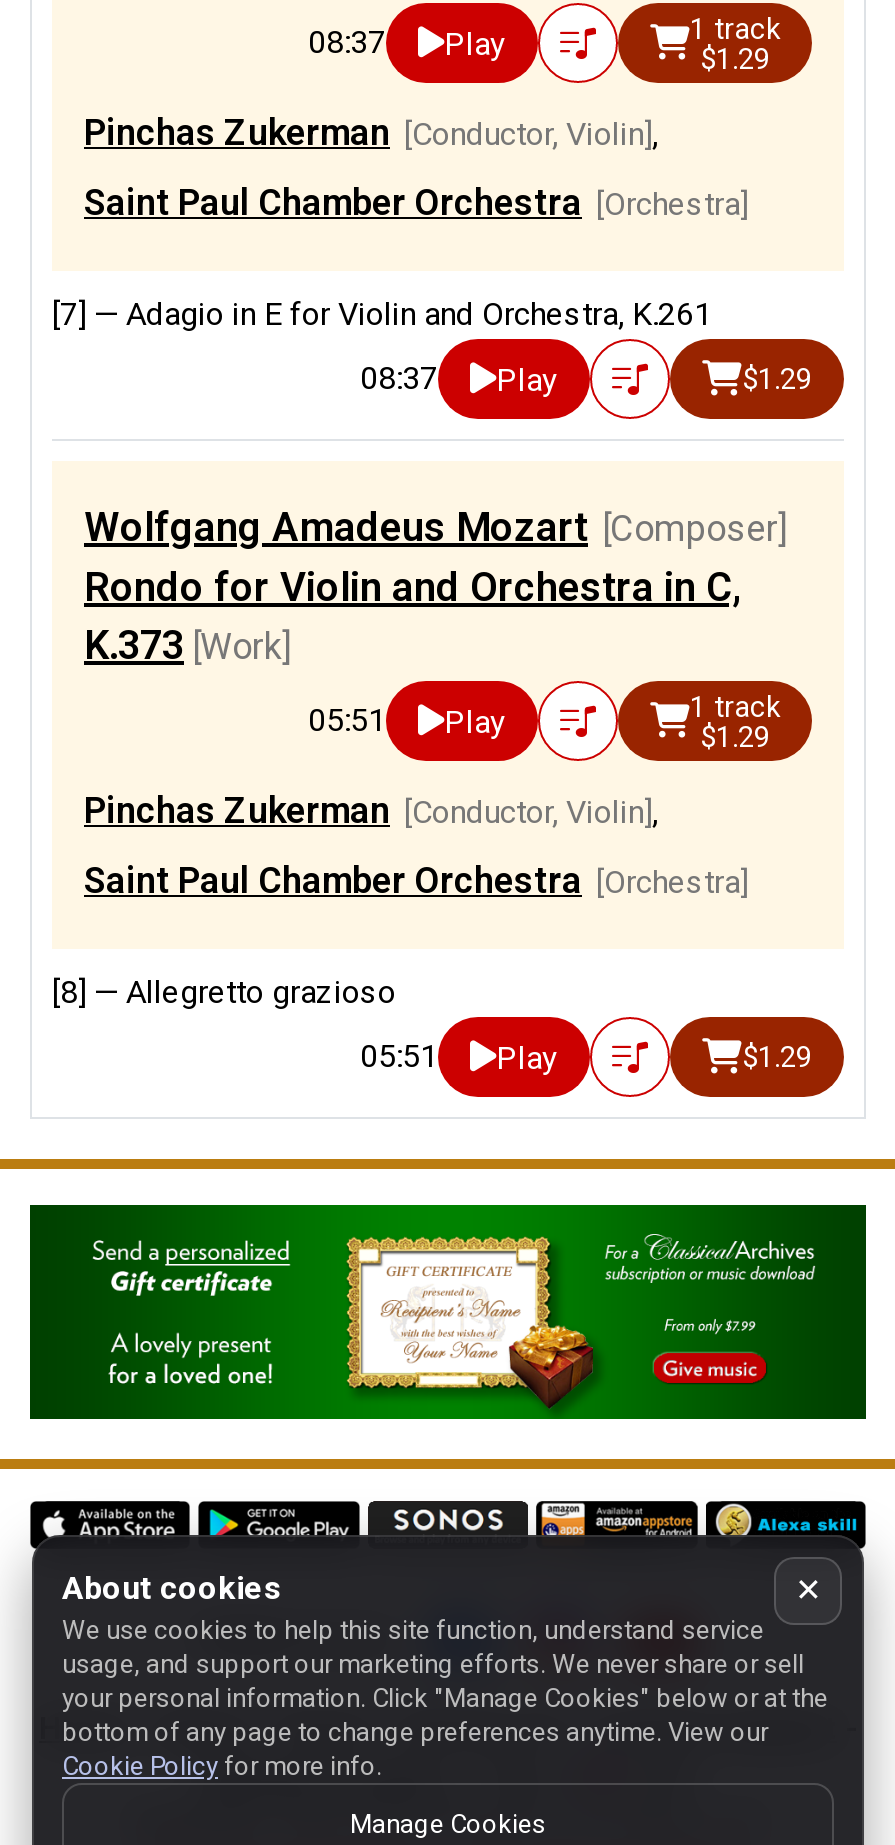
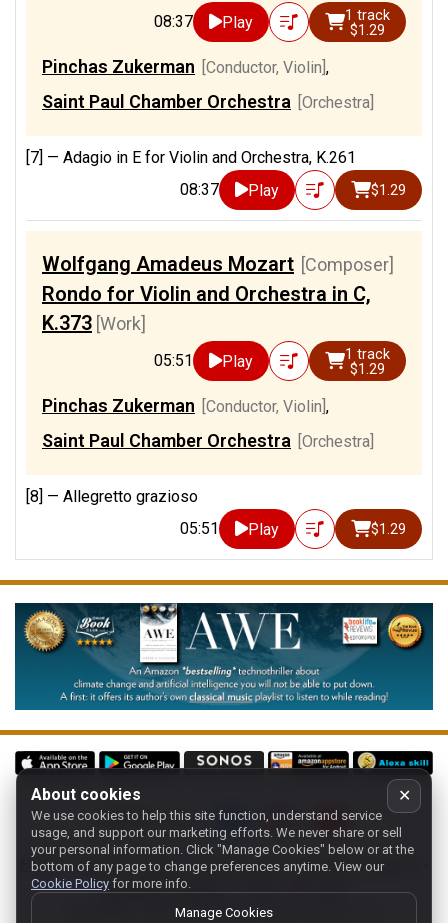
- [image]
+ [image]
